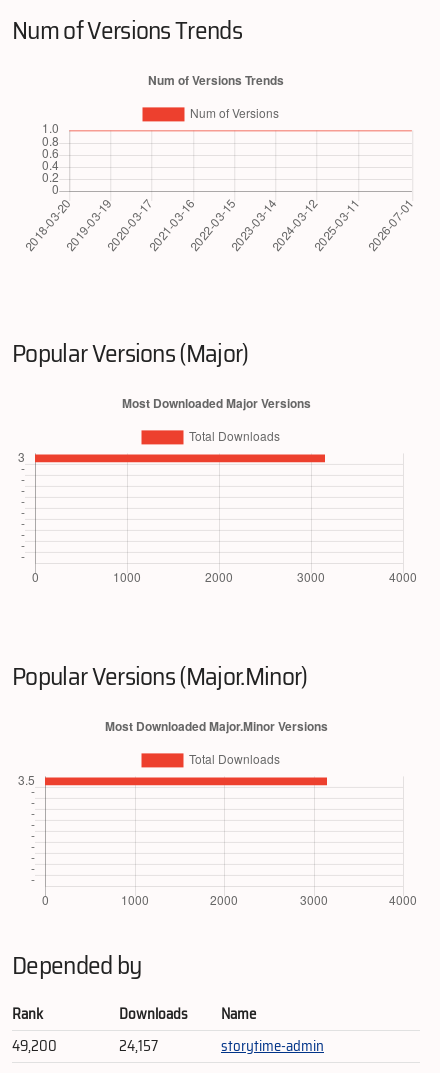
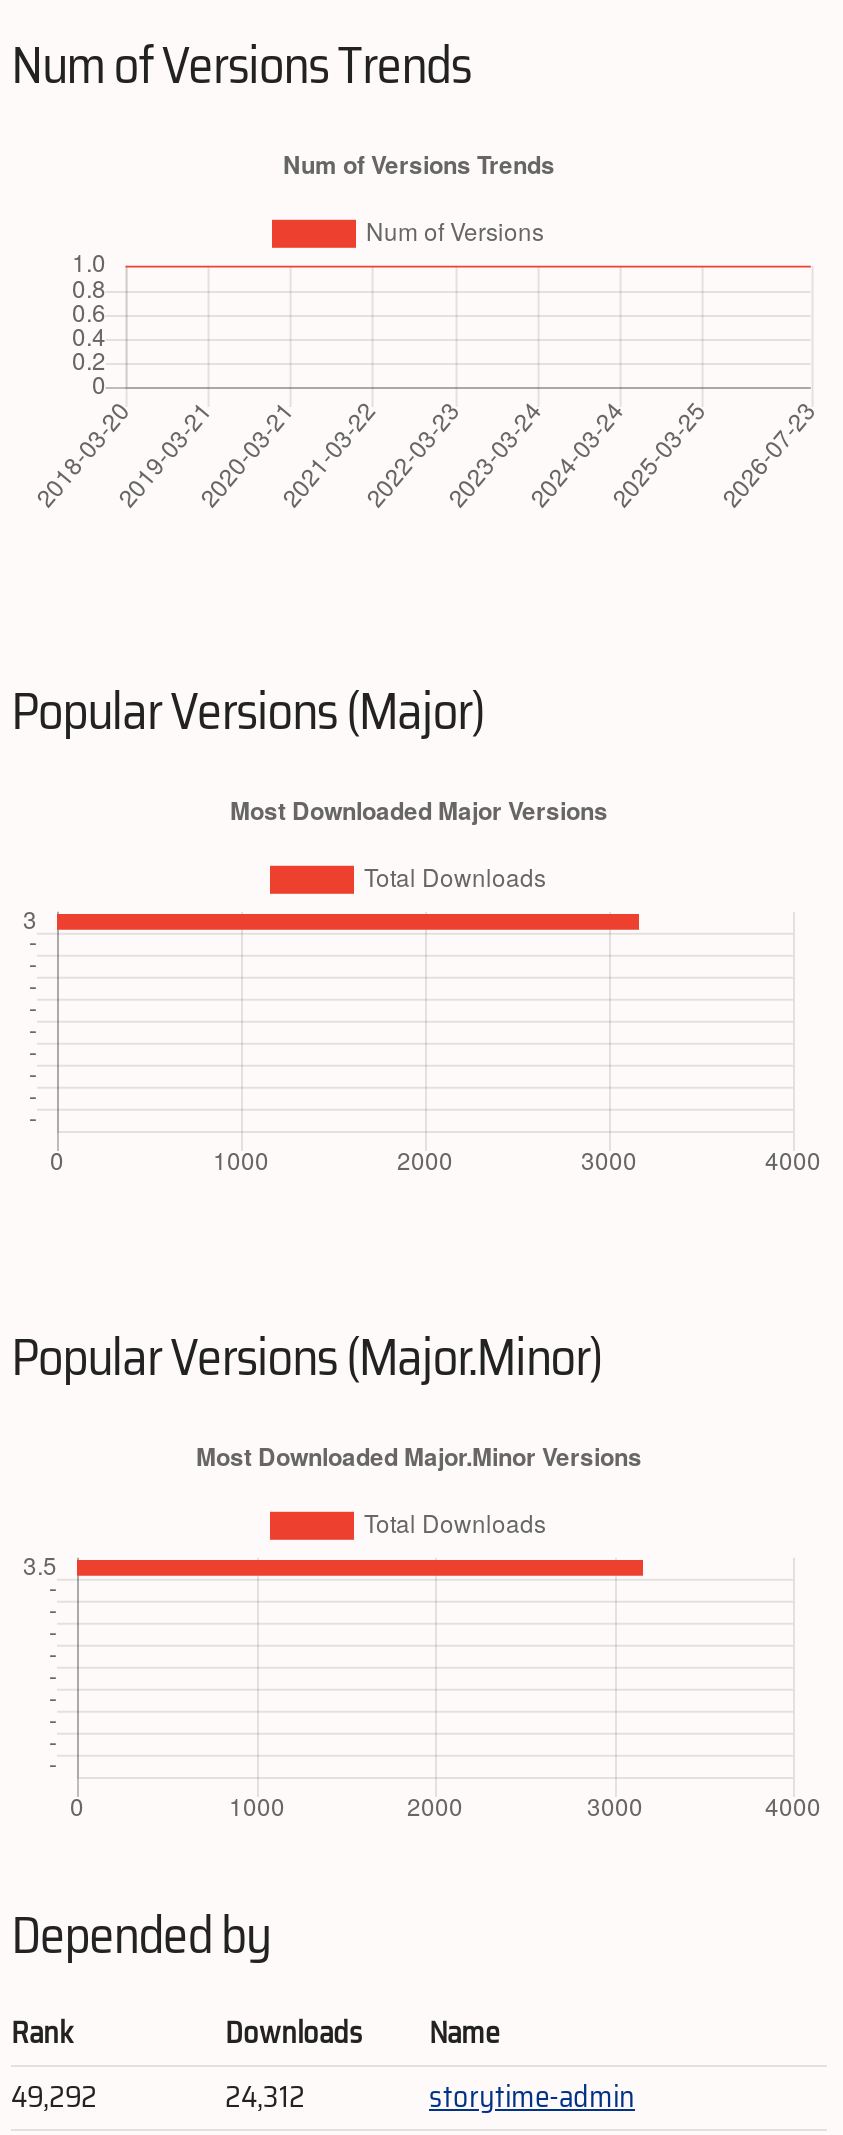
- 49,200
+ 49,292

- 24,157
+ 24,312
